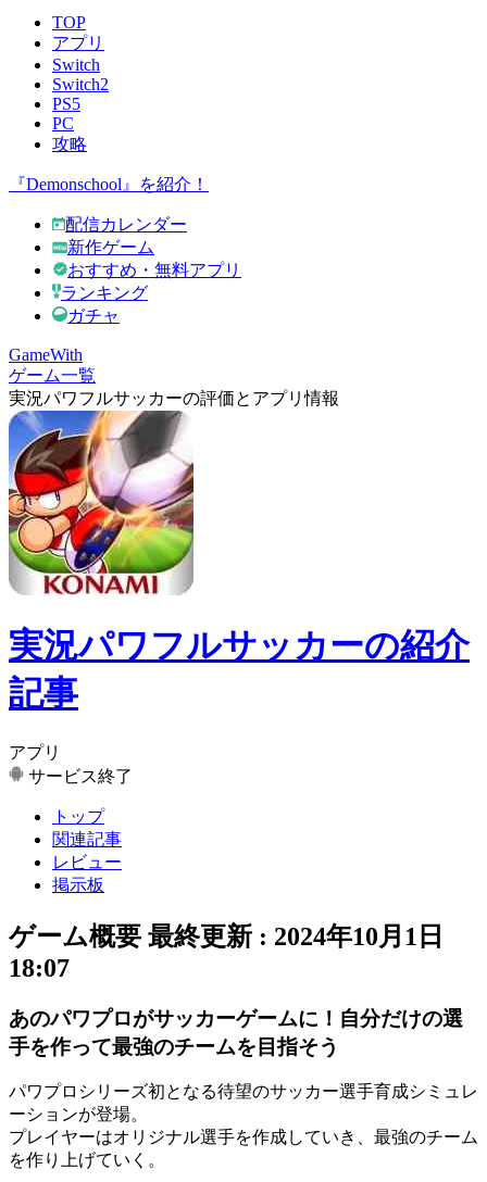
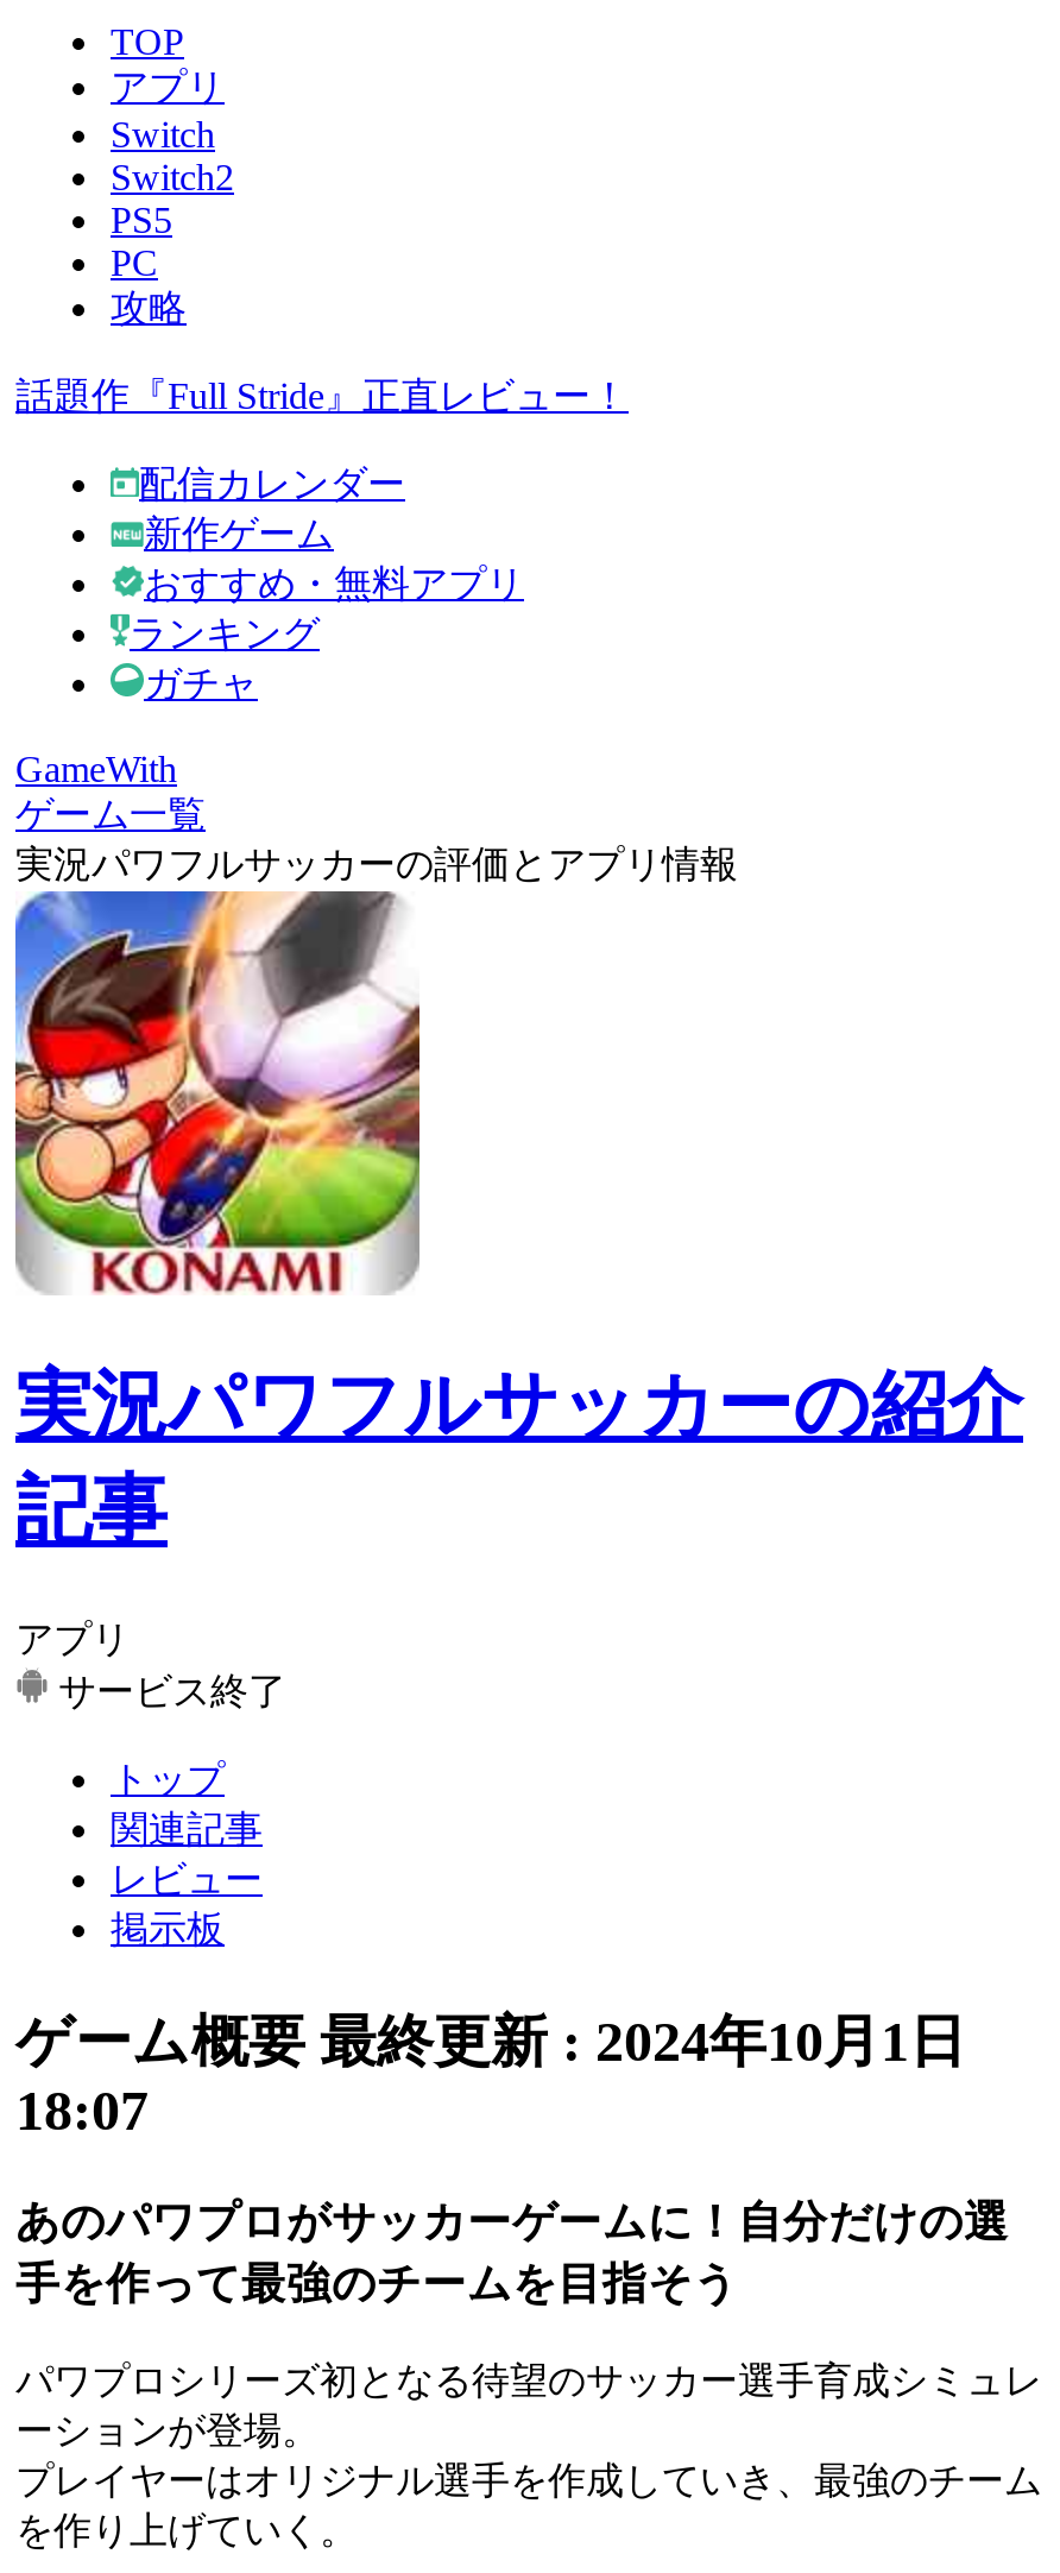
- 『Demonschool』を紹介！
+ 話題作『Full Stride』正直レビュー！
